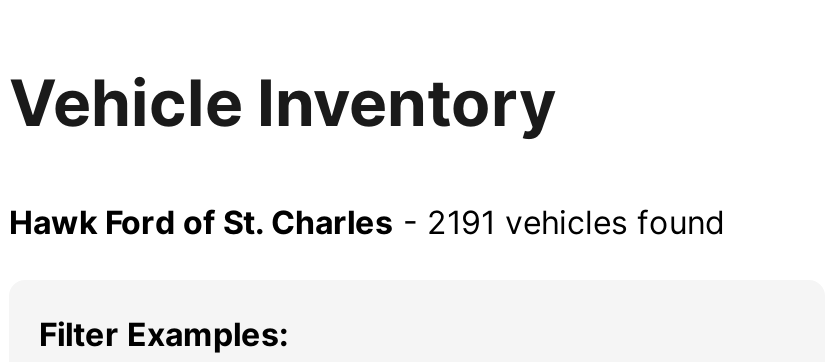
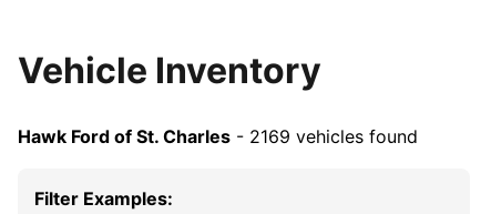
- Hawk Ford of St. Charles - 2191 vehicles found
+ Hawk Ford of St. Charles - 2169 vehicles found
